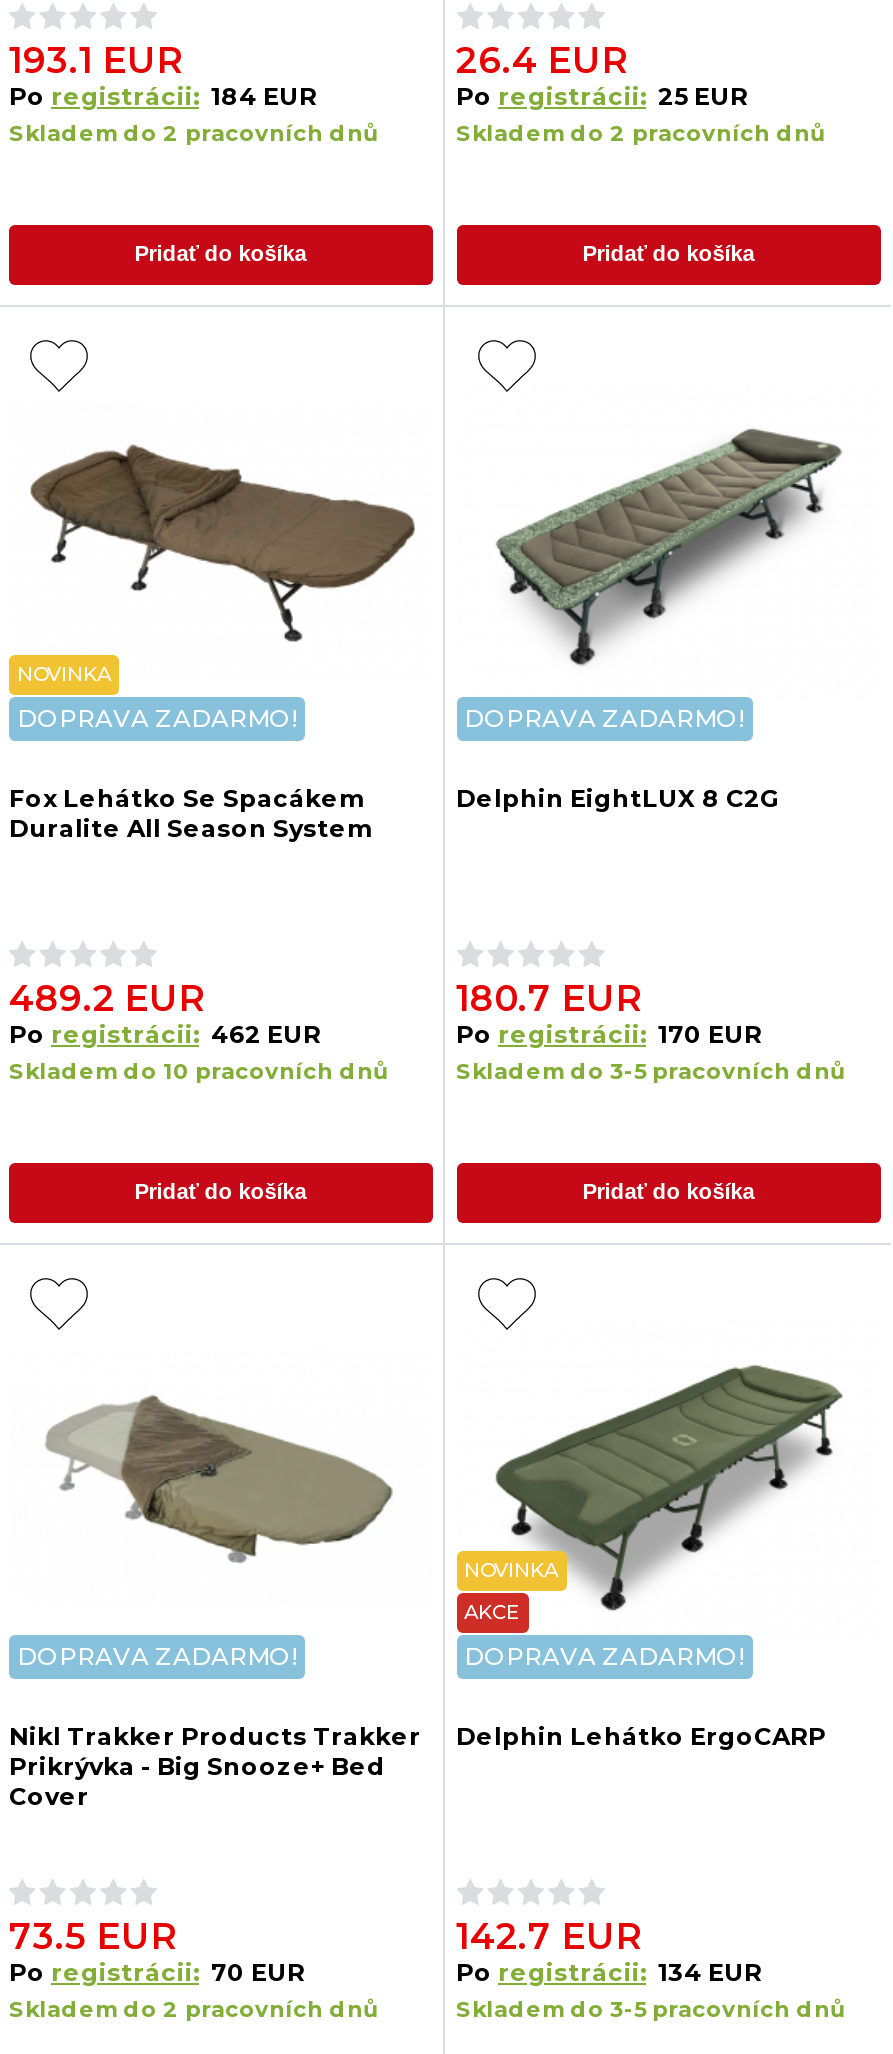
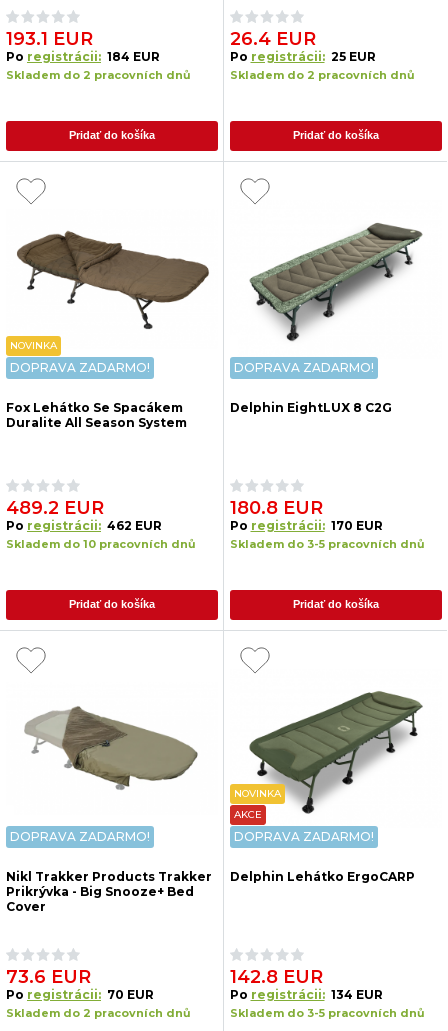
- 180.7 EUR
+ 180.8 EUR

- 73.5 EUR
+ 73.6 EUR

- 142.7 EUR
+ 142.8 EUR
